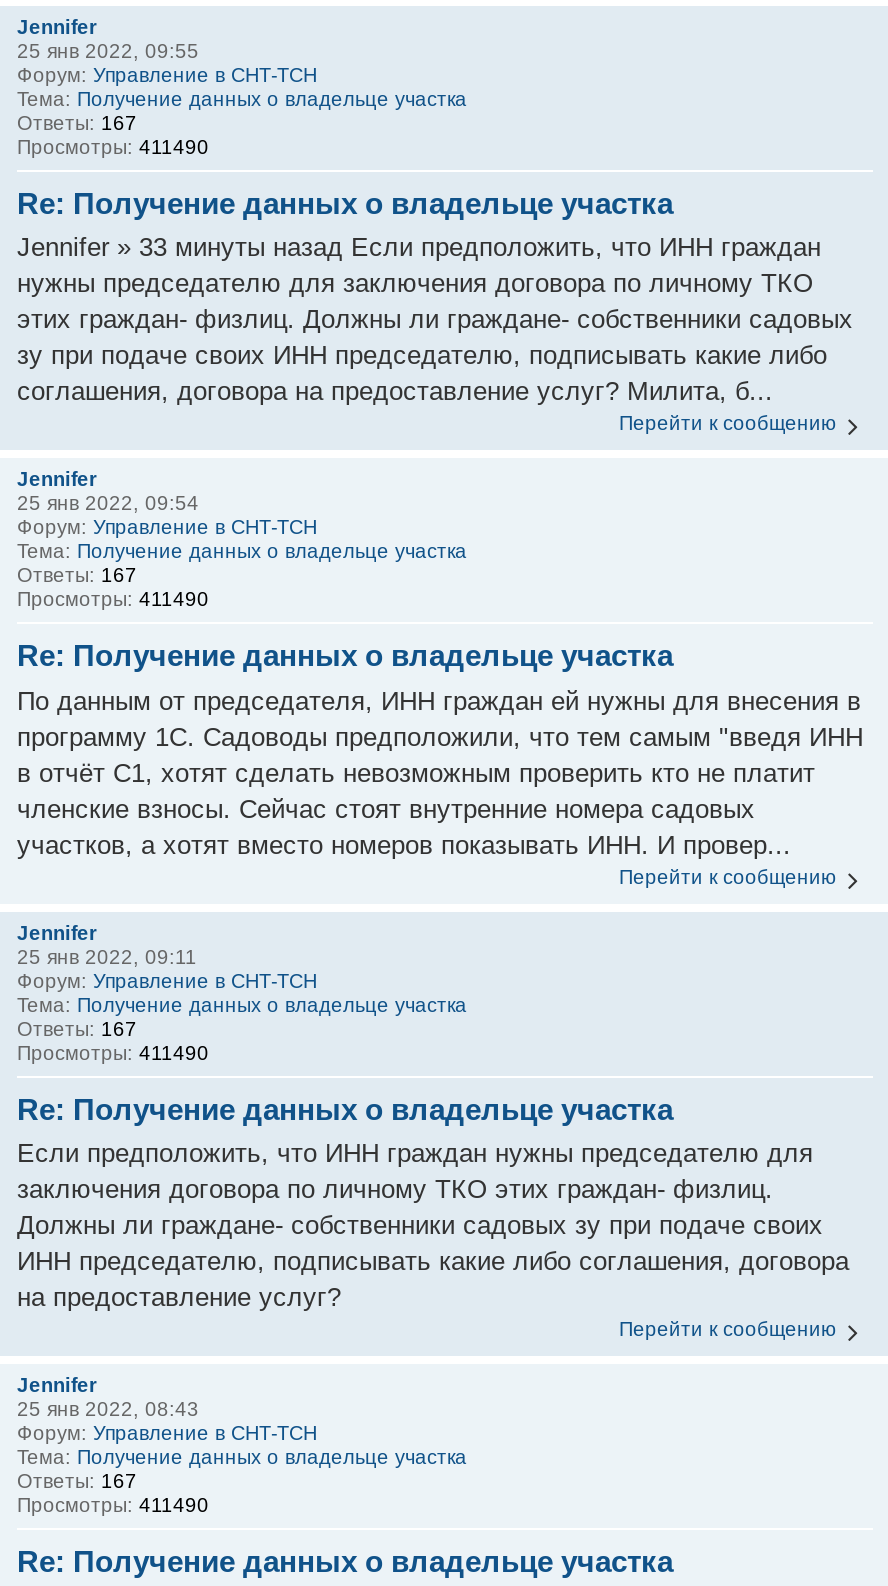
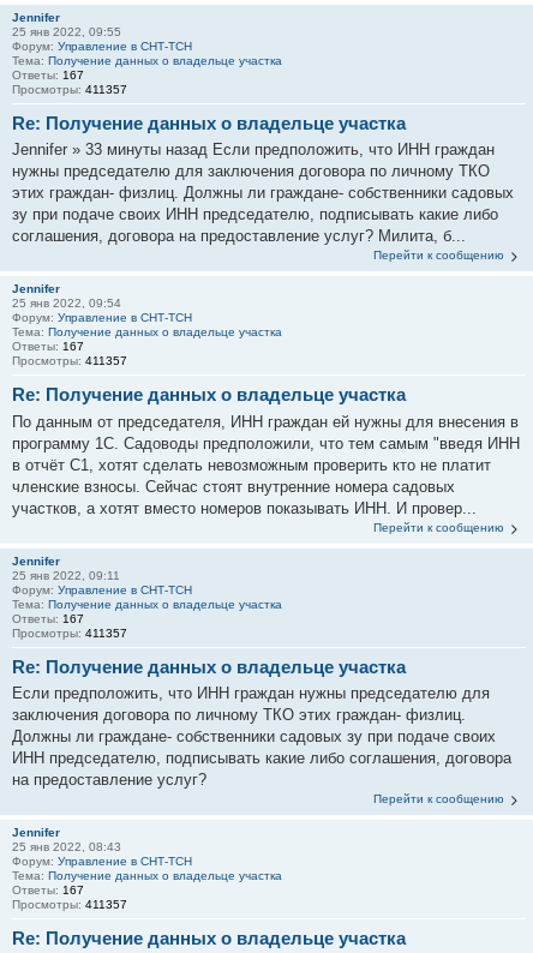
- Просмотры: 411490
+ Просмотры: 411357

- Просмотры: 411490
+ Просмотры: 411357

- Просмотры: 411490
+ Просмотры: 411357

- Просмотры: 411490
+ Просмотры: 411357
